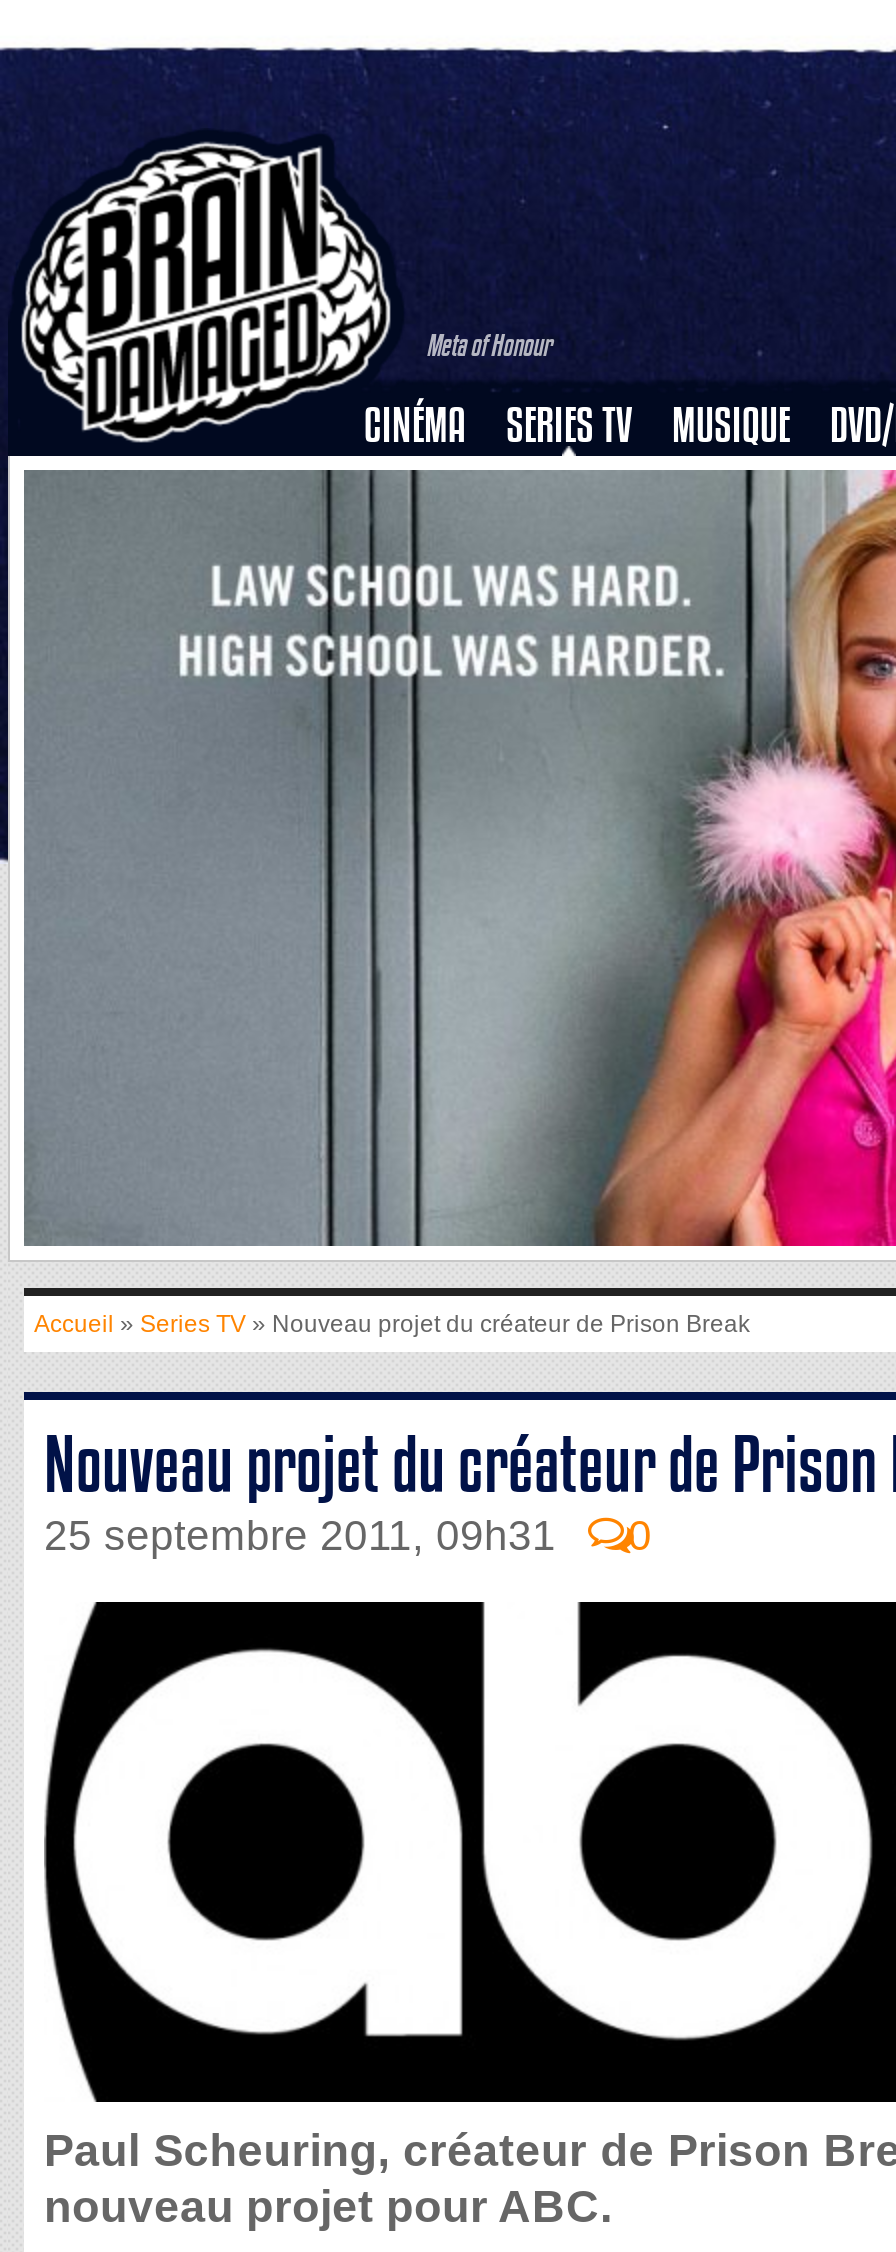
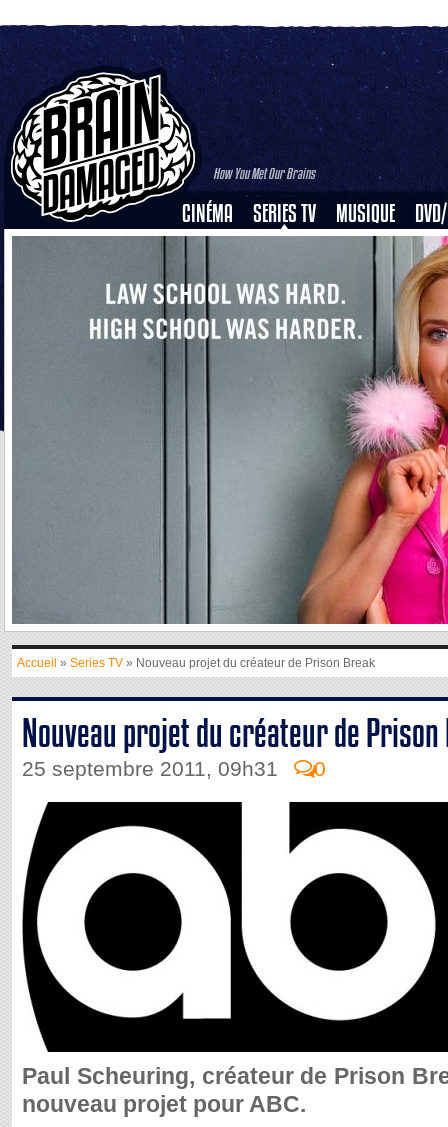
- Meta of Honour
+ How You Met Our Brains
